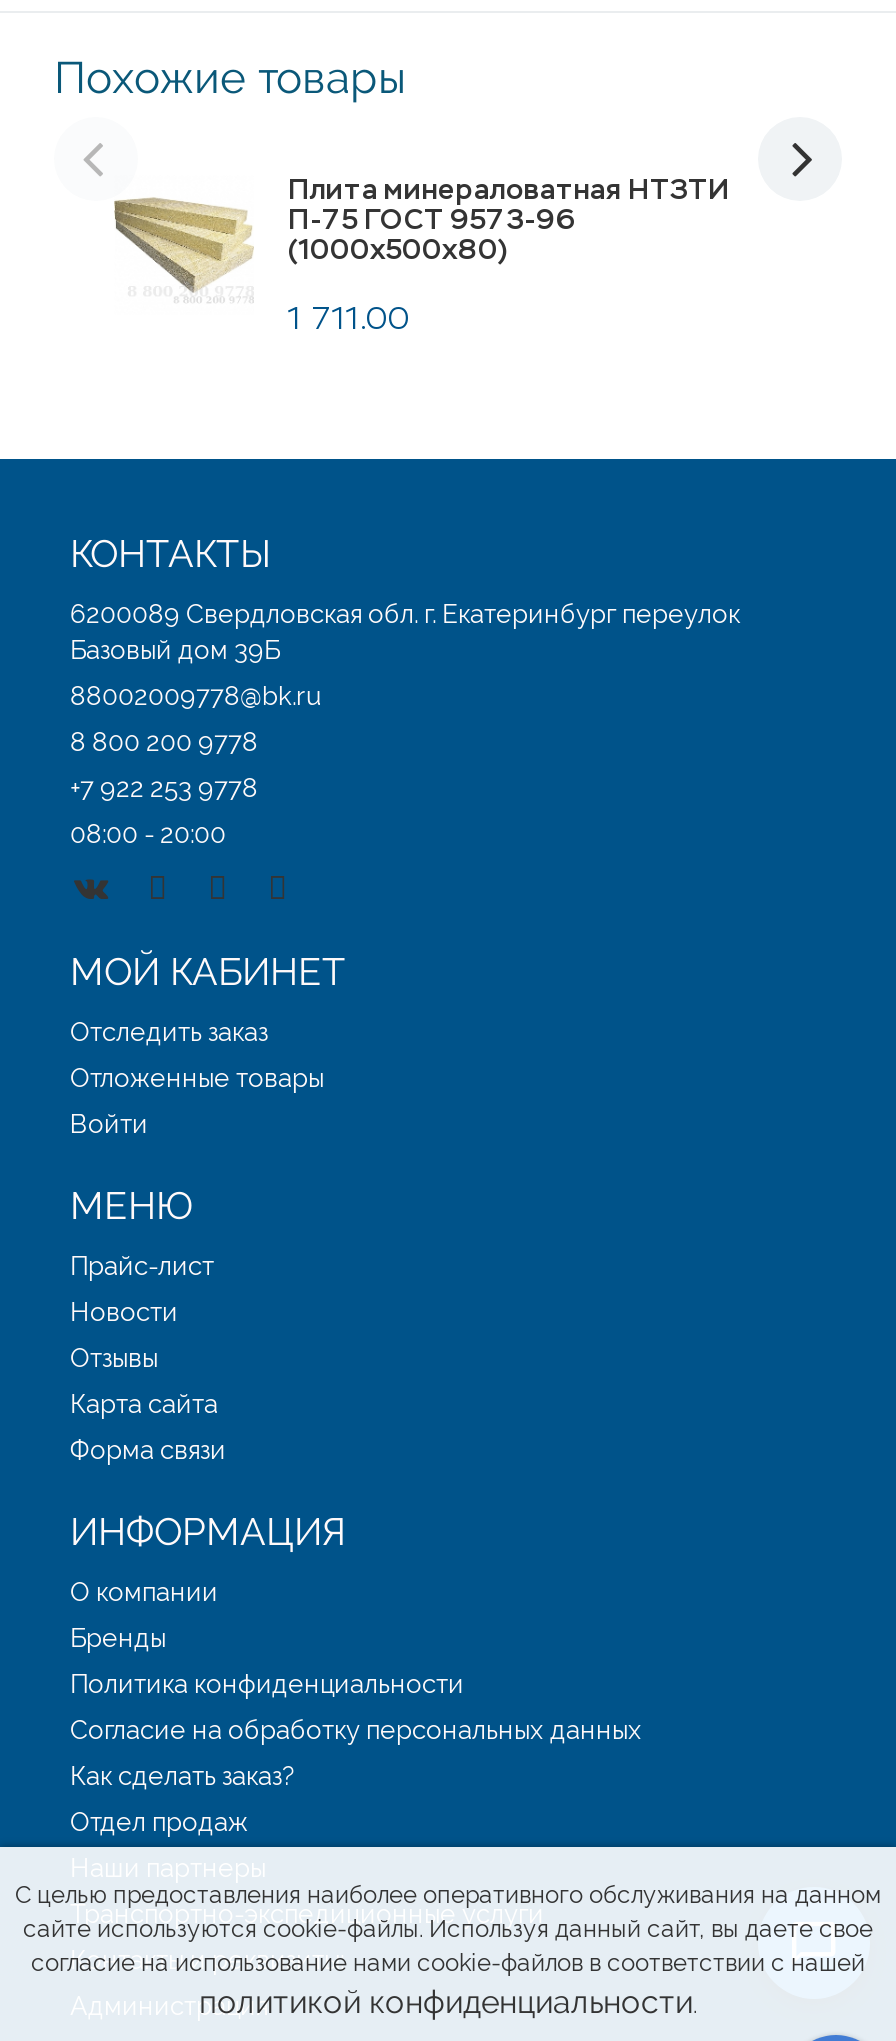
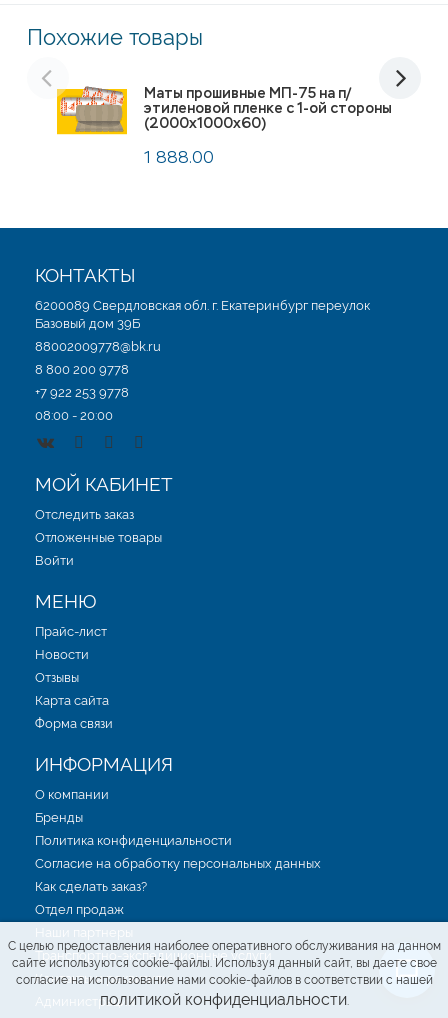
- [image]
- Плита минераловатная НТЗТИ
- П-75 ГОСТ 9573-96
- (1000х500х80)
+ [image]
+ Маты прошивные МП-75 на п/
+ этиленовой пленке с 1-ой стороны
+ (2000x1000x60)

- 1 711.00
+ 1 888.00
